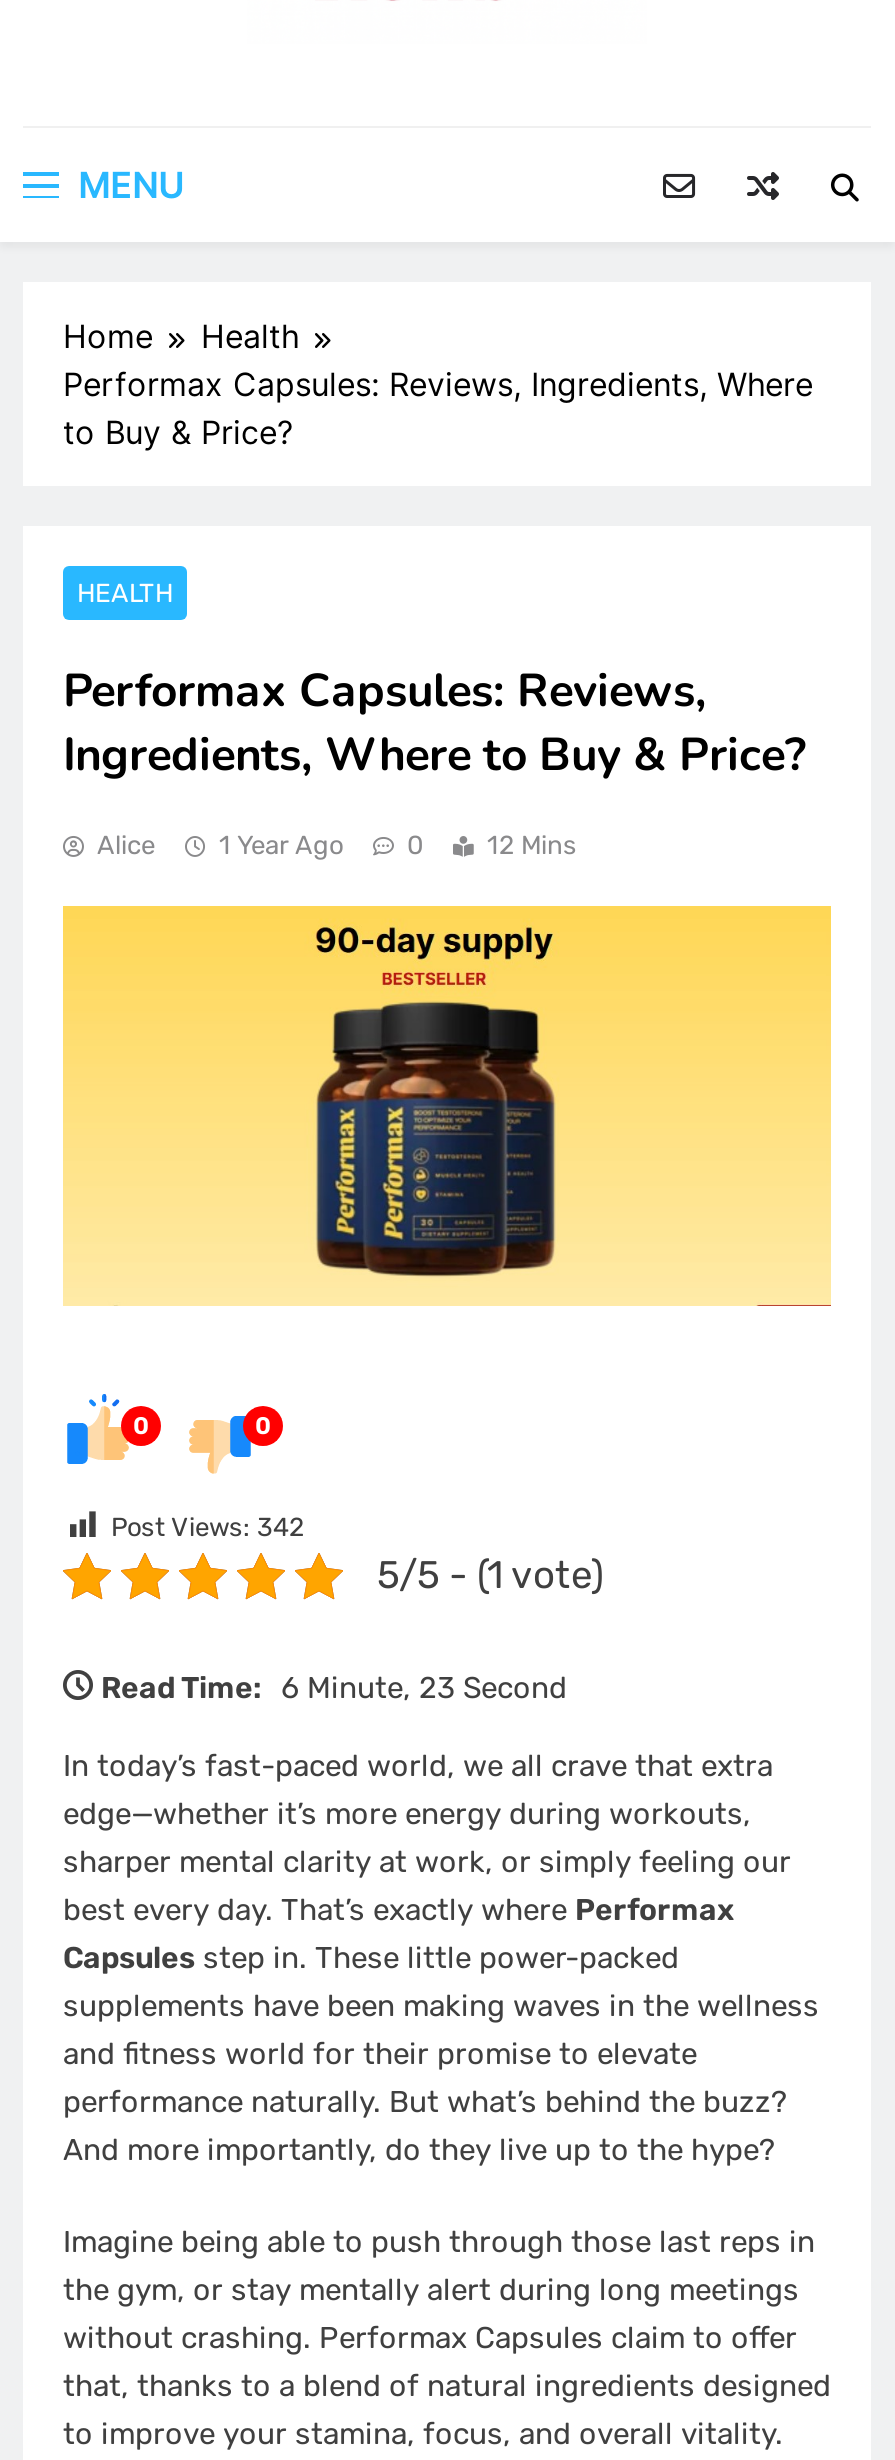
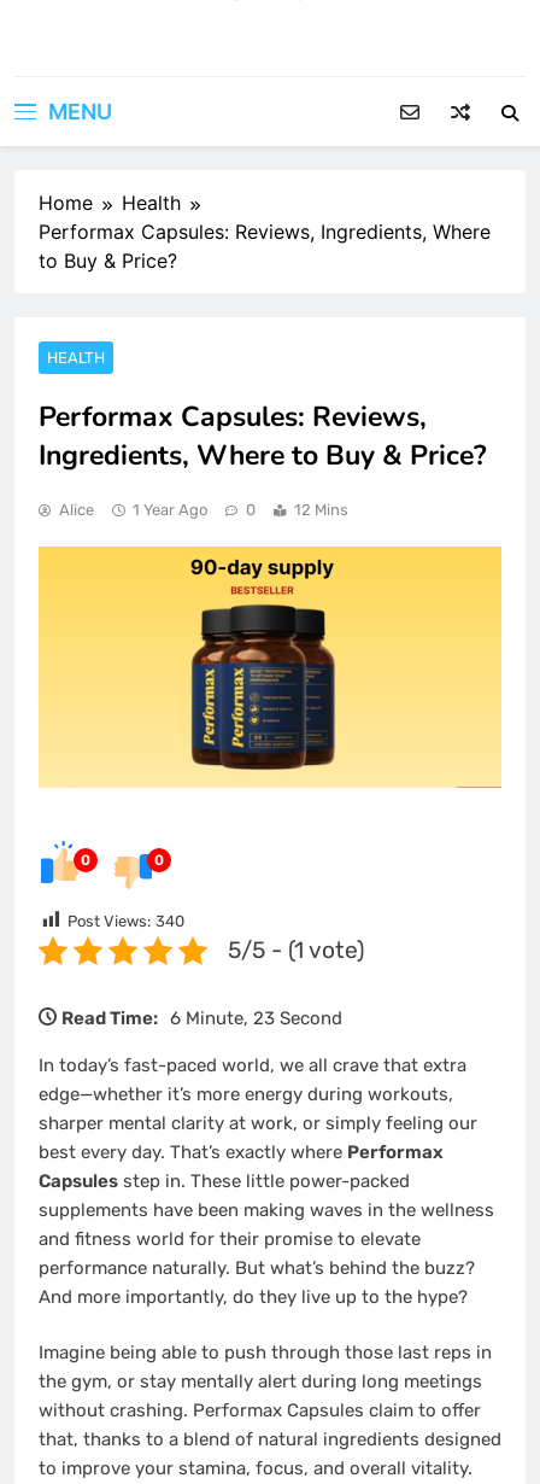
- Post Views: 342
+ Post Views: 340
